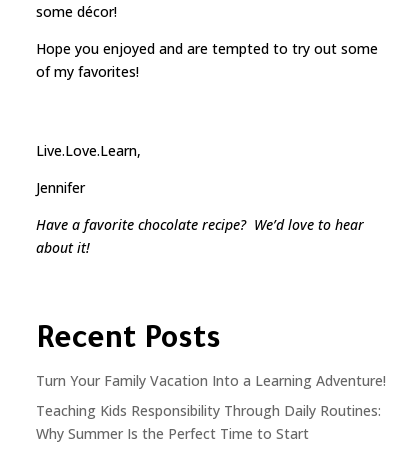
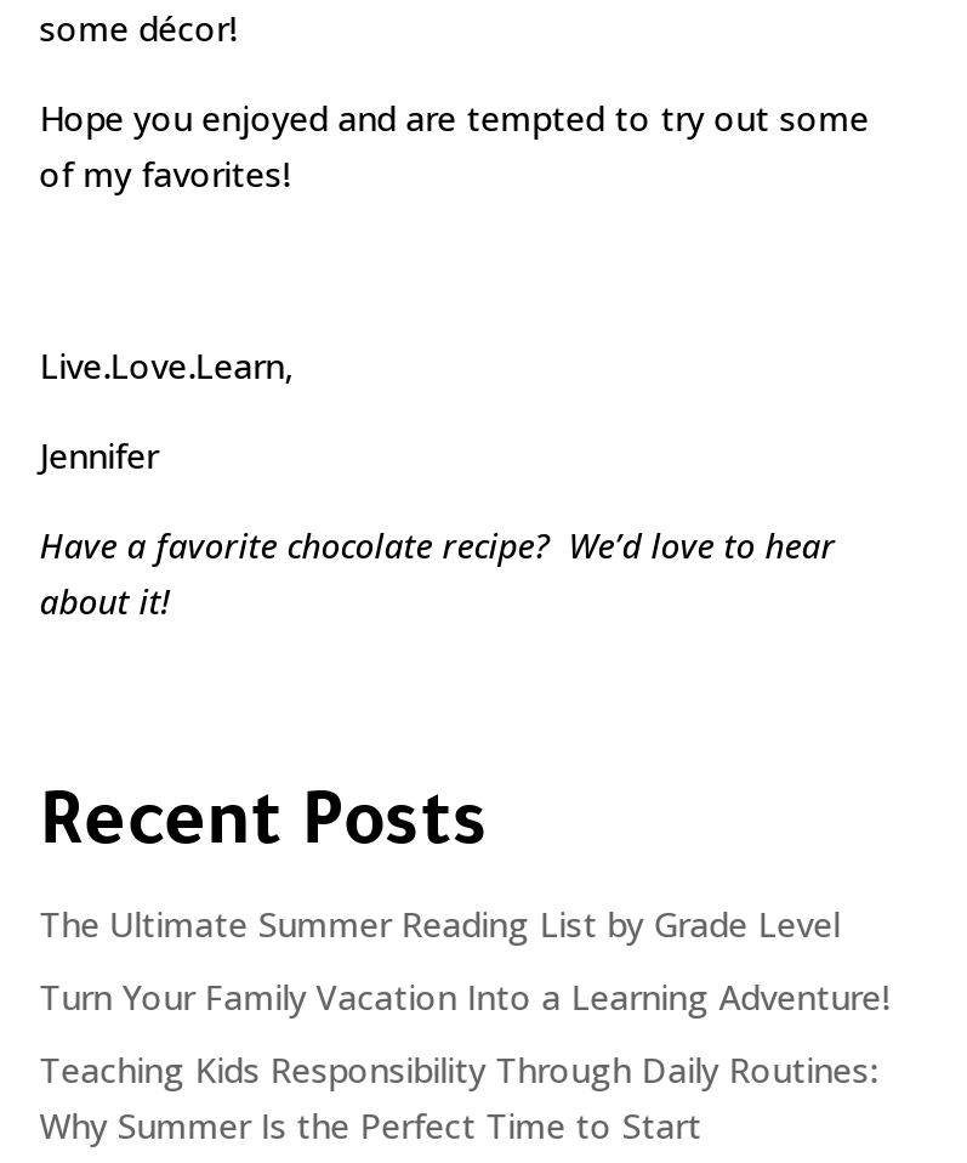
+ The Ultimate Summer Reading List by Grade Level
